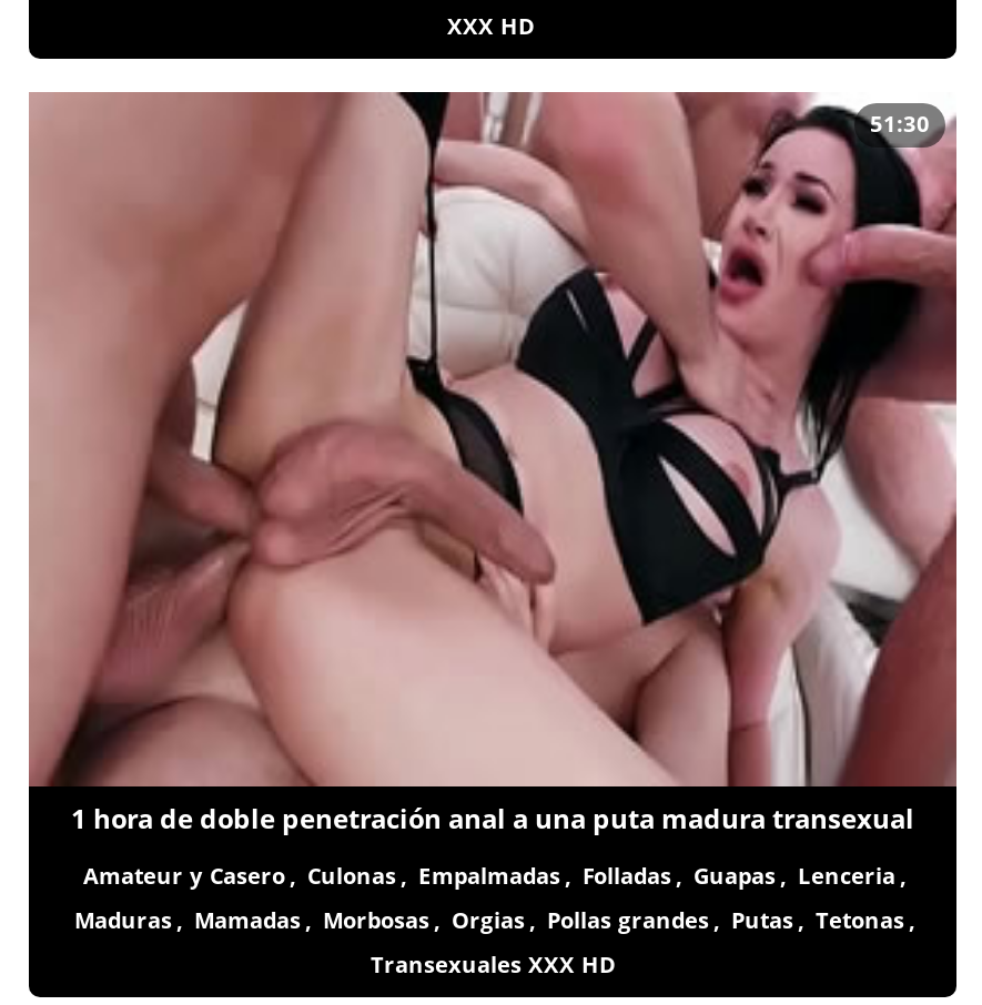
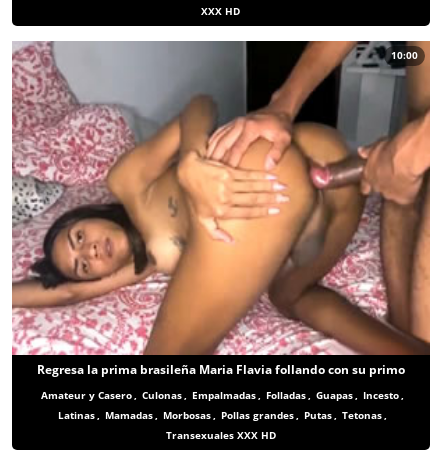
- [image]
- 51:30
+ [image]
+ 10:00

- 1 hora de doble penetración anal a una puta madura transexual
+ Regresa la prima brasileña Maria Flavia follando con su primo

- Amateur y Casero , Culonas , Empalmadas , Folladas , Guapas , Lenceria ,
- Maduras , Mamadas , Morbosas , Orgias , Pollas grandes , Putas , Tetonas ,
+ Amateur y Casero , Culonas , Empalmadas , Folladas , Guapas , Incesto ,
+ Latinas , Mamadas , Morbosas , Pollas grandes , Putas , Tetonas ,
